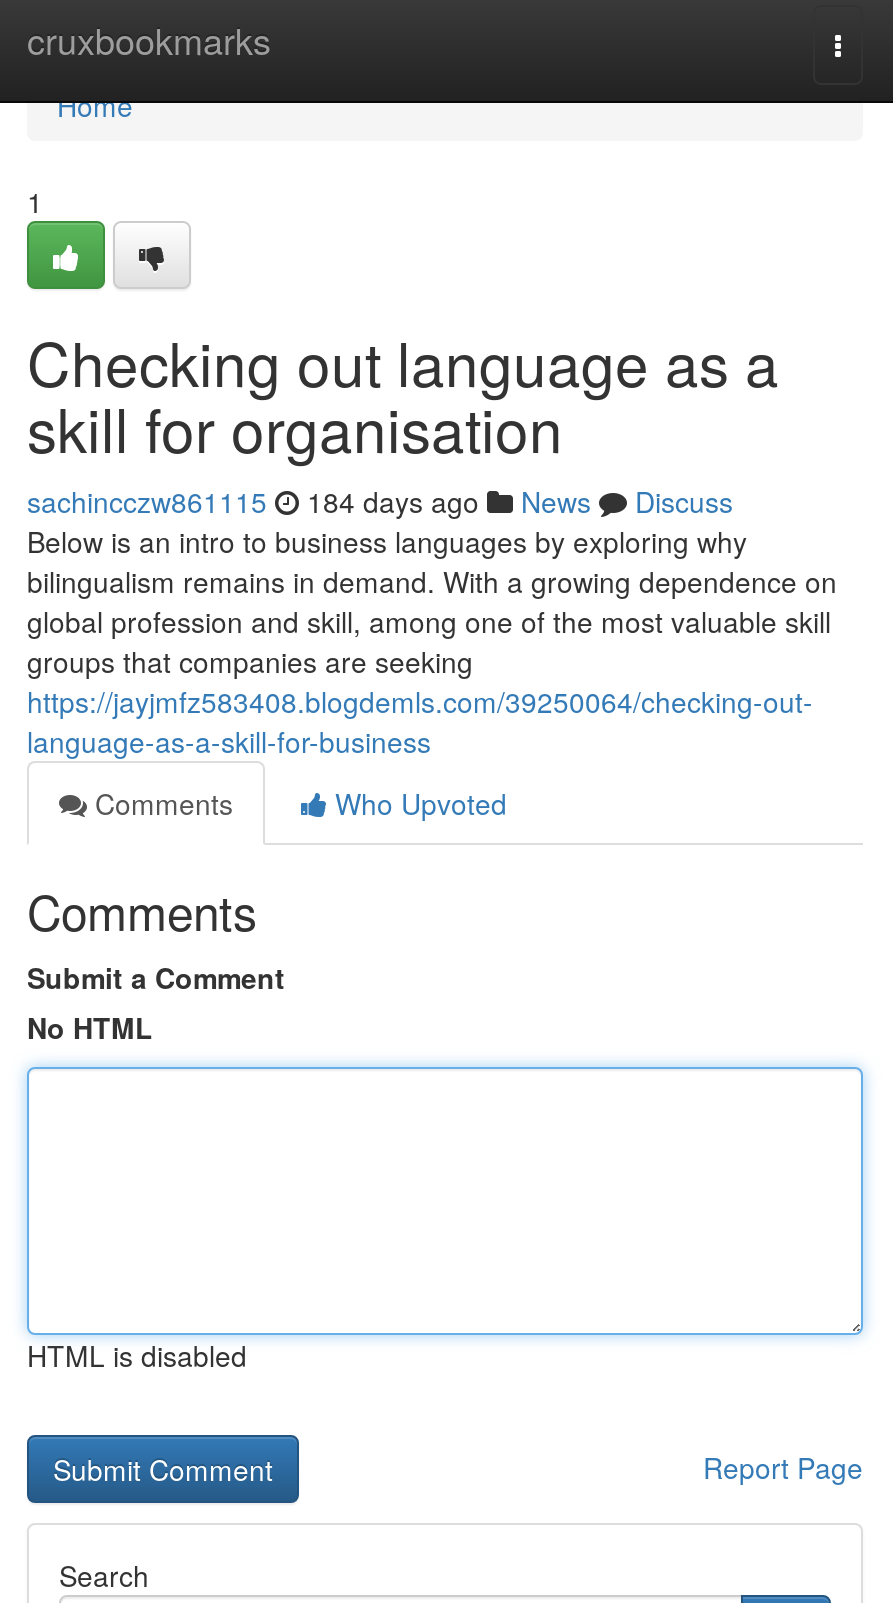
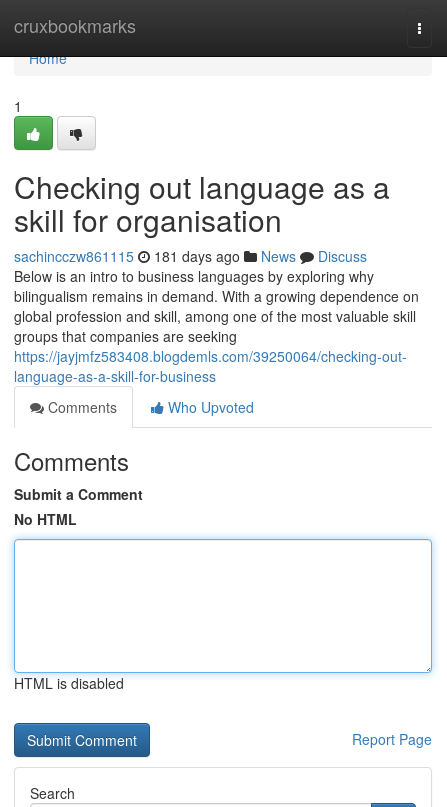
- sachincczw861115 184 days ago News Discuss
+ sachincczw861115 181 days ago News Discuss
